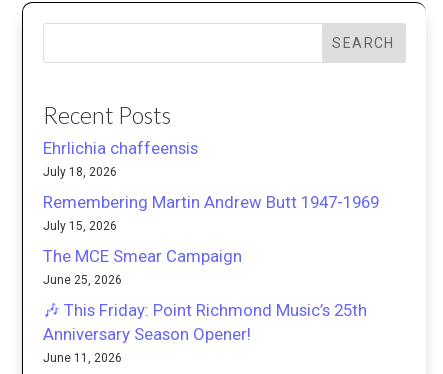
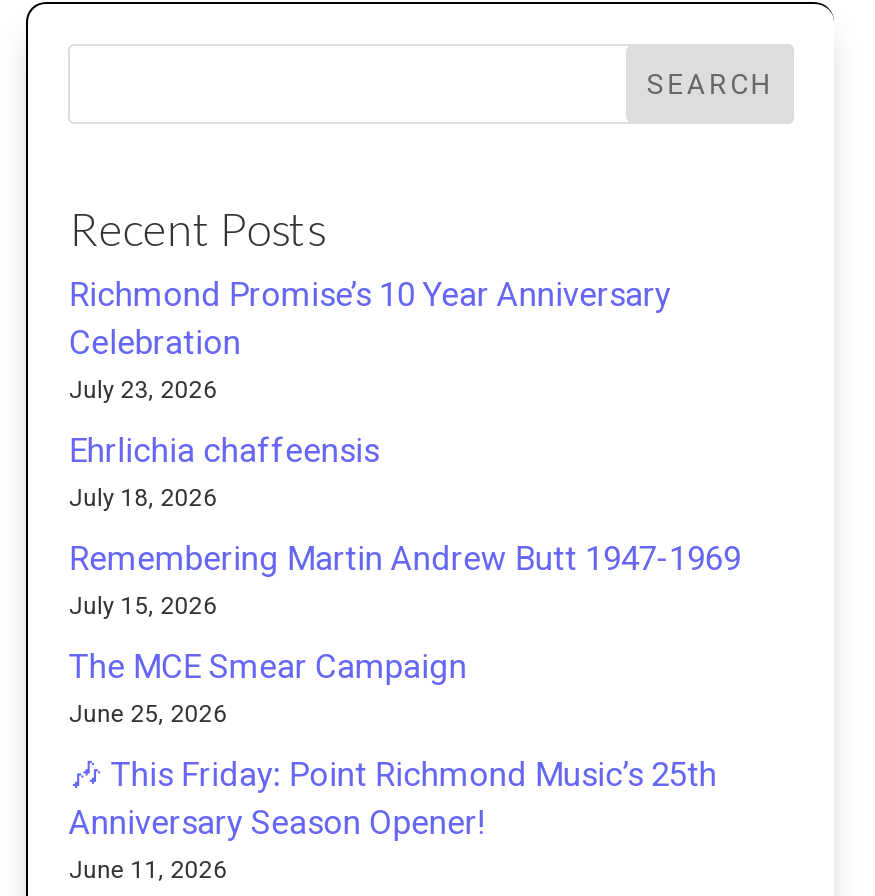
+ Richmond Promise’s 10 Year Anniversary
+ Celebration
+ July 23, 2026
